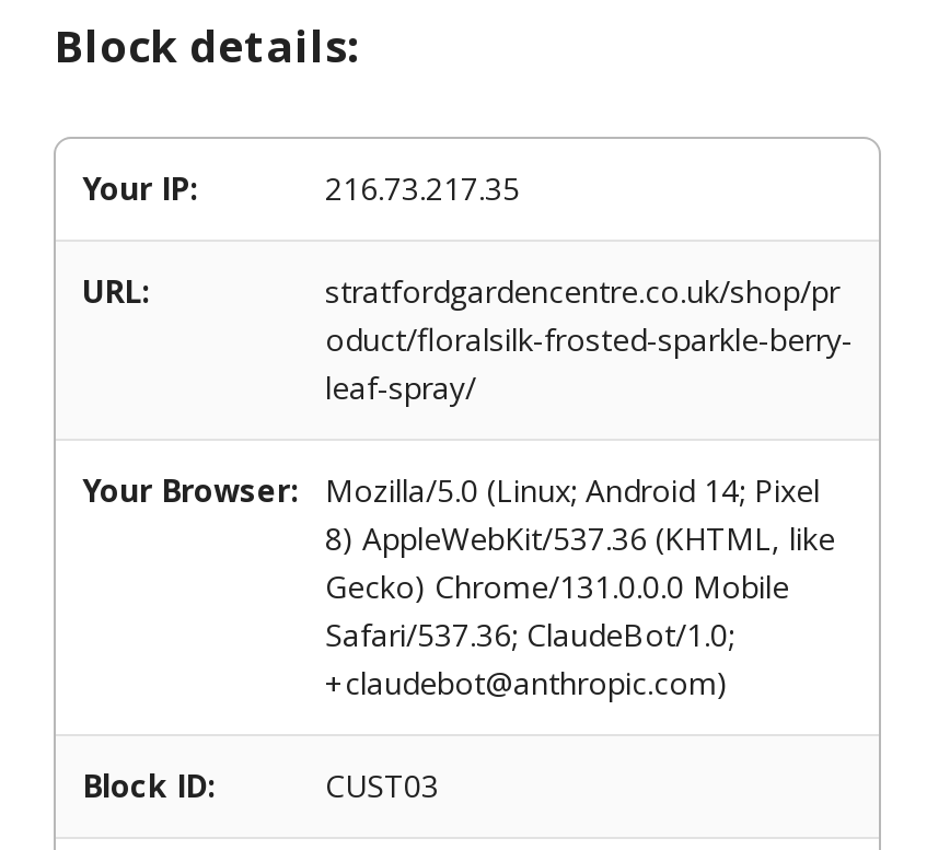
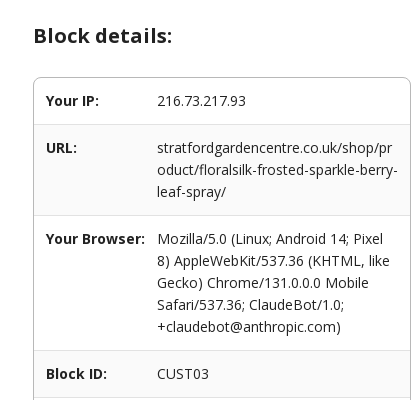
- 216.73.217.35
+ 216.73.217.93
